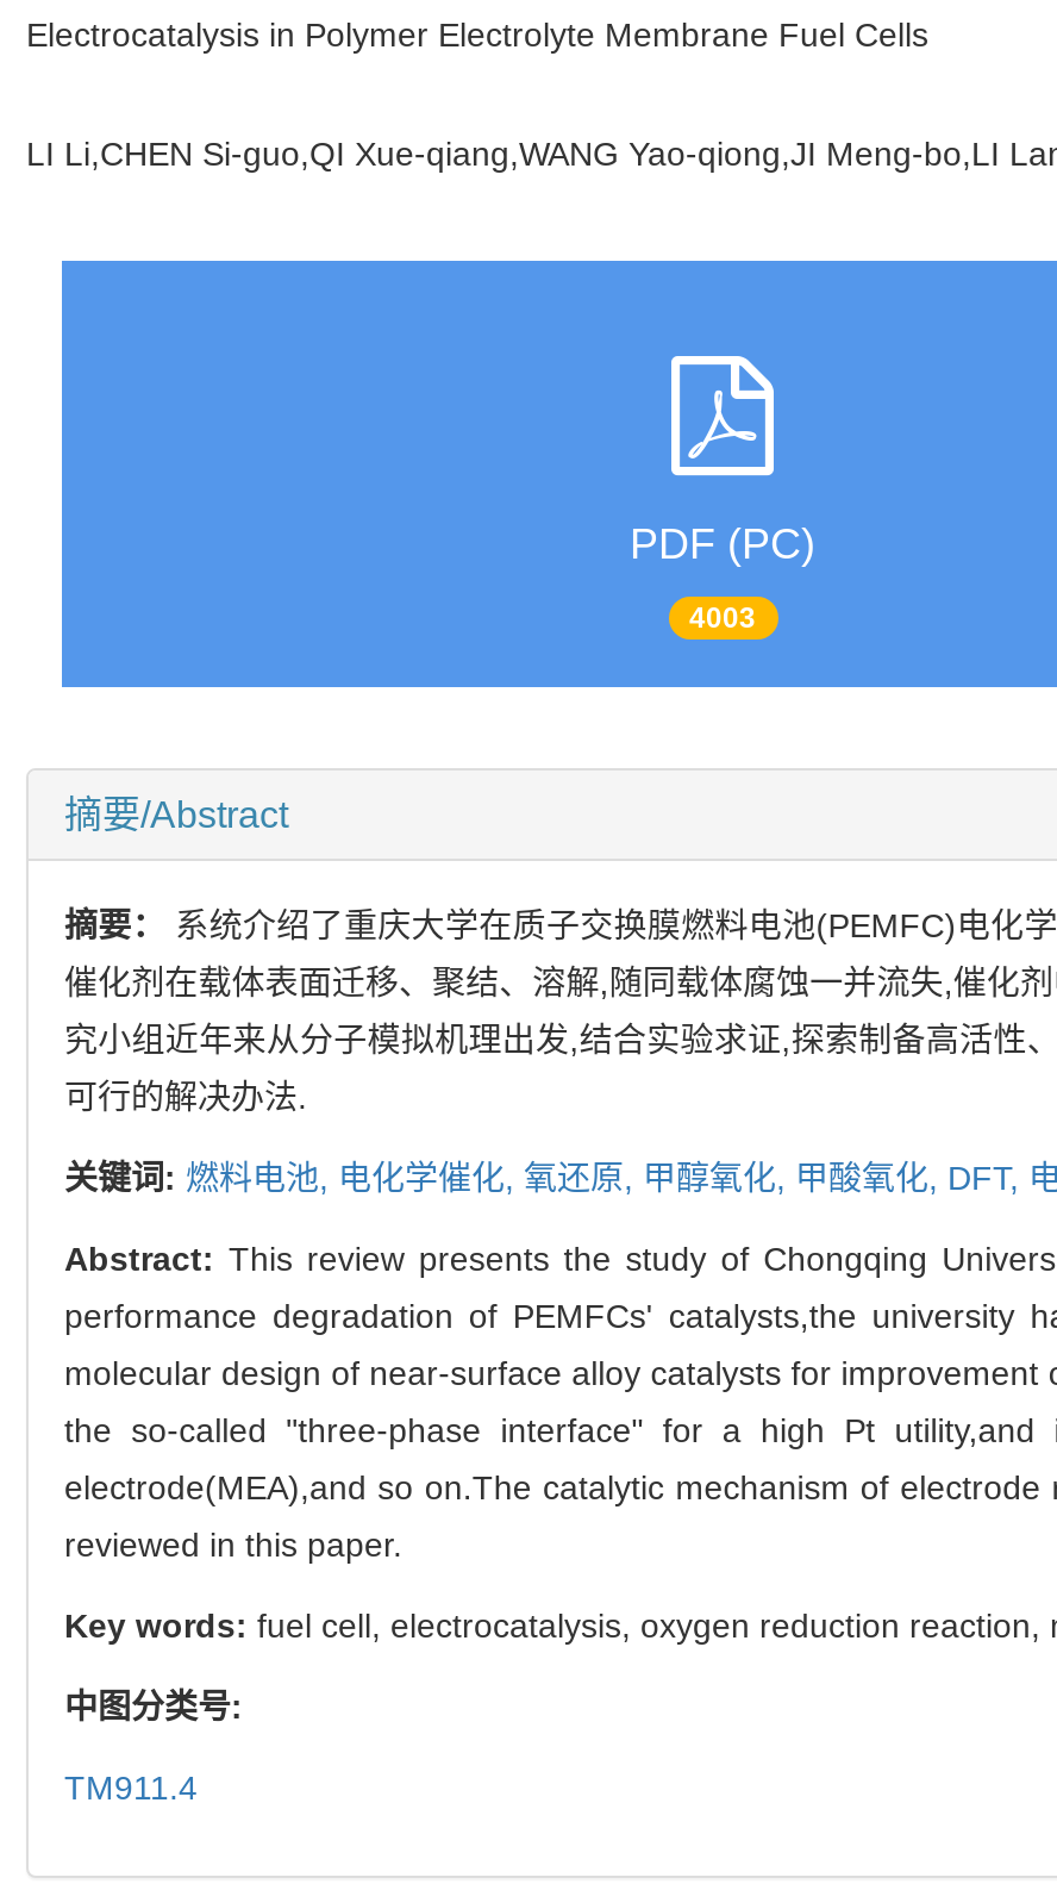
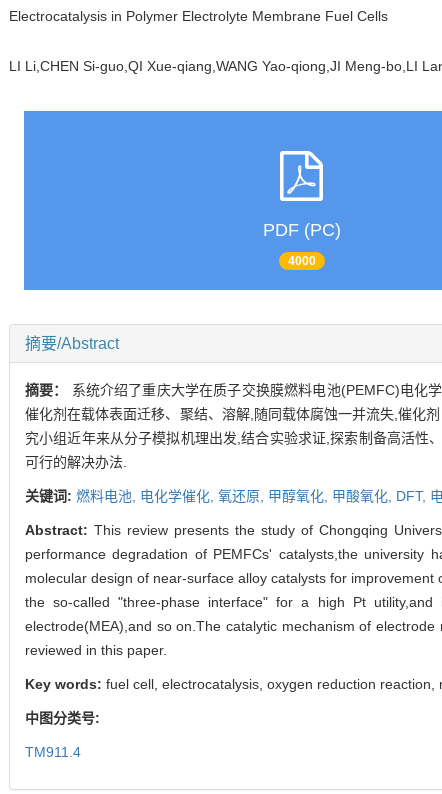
- 4003
+ 4000
